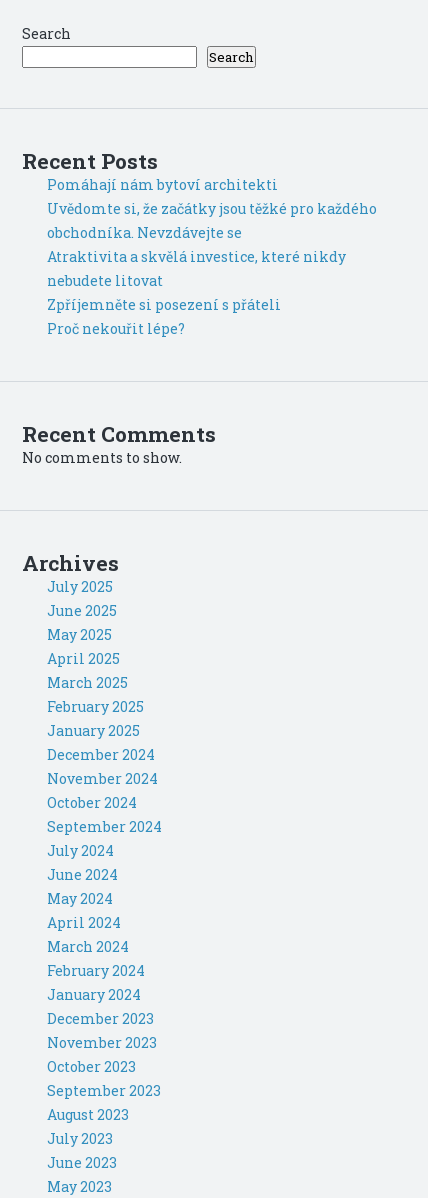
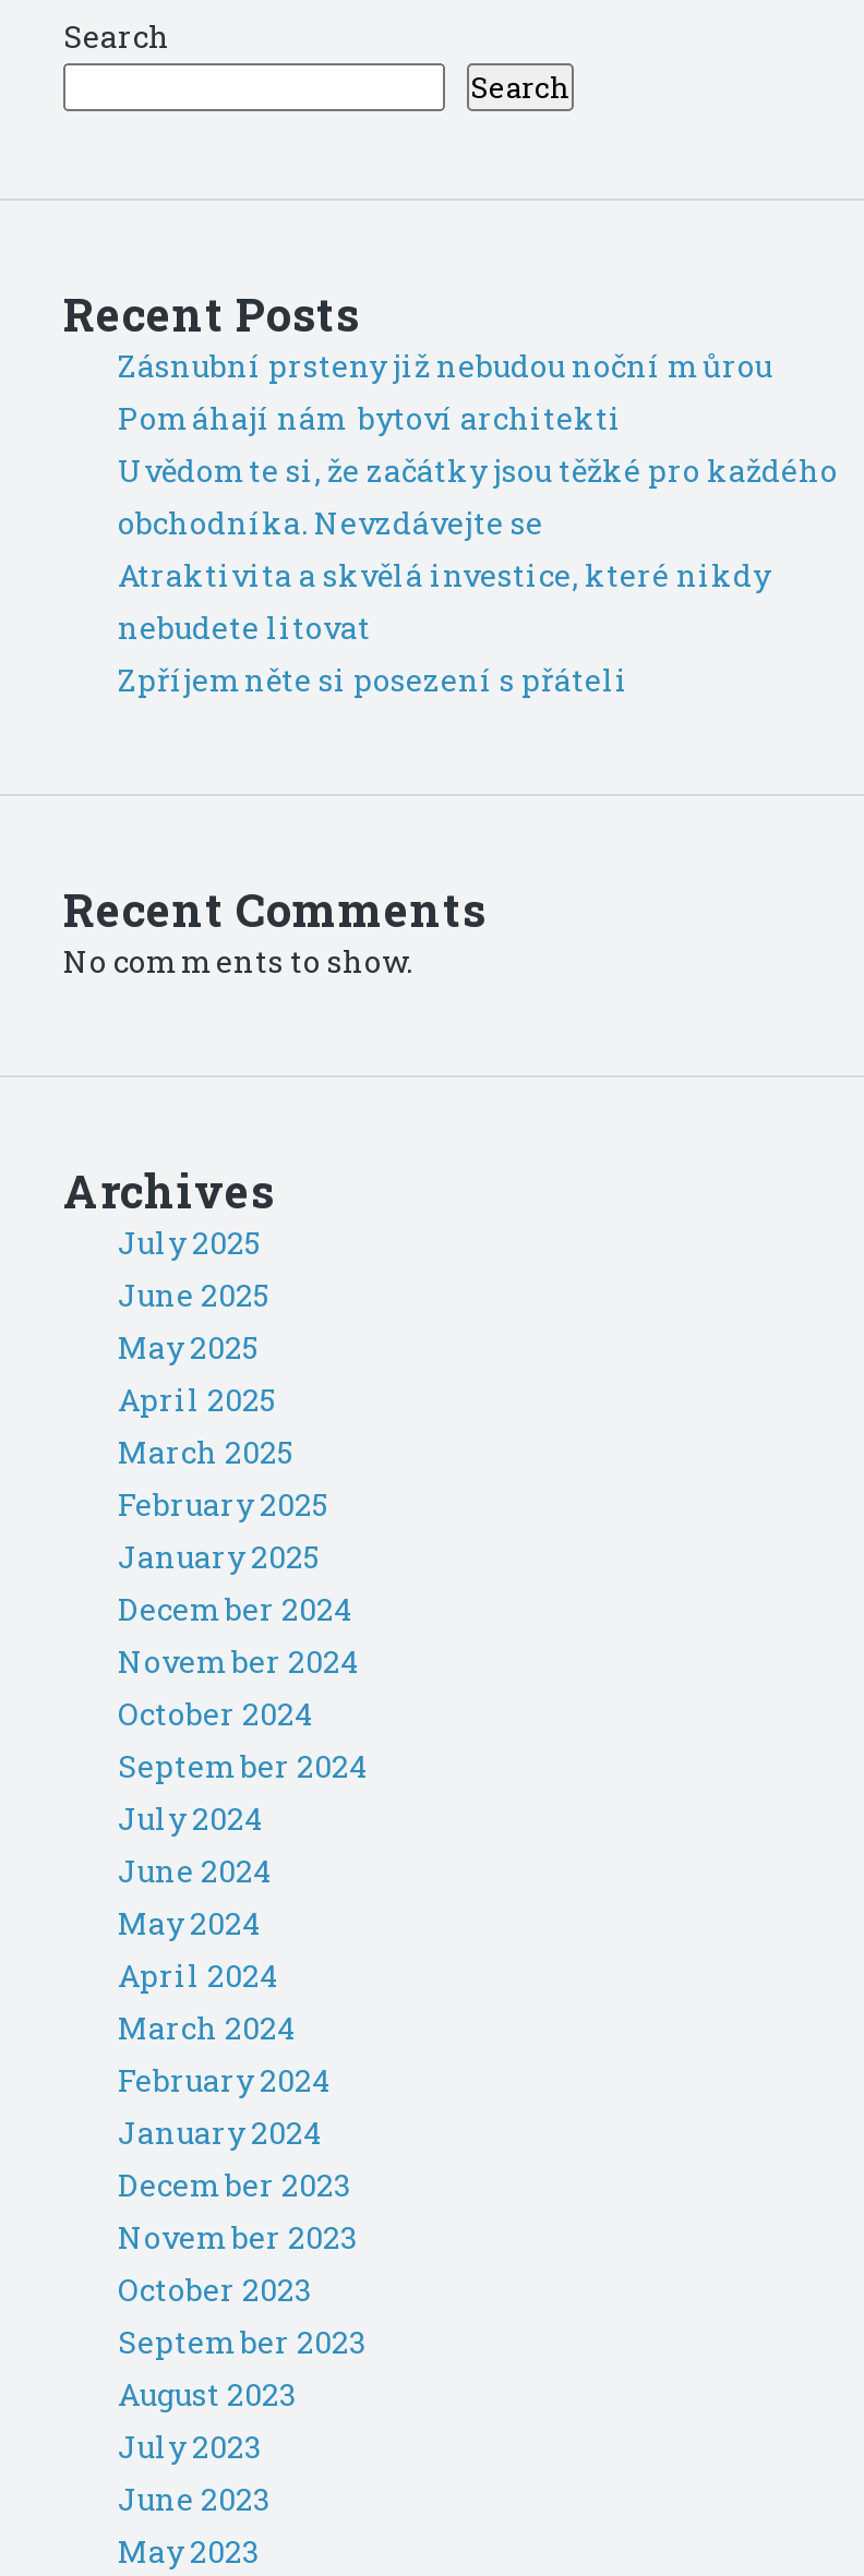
+ Zásnubní prsteny již nebudou noční můrou

moved down: Pomáhají nám bytoví architekti | Uvědomte si, že začátky jsou těžké pro každého | obchodníka. Nevzdávejte se | Atraktivita a skvělá investice, které nikdy | nebudete litovat | Zpříjemněte si posezení s přáteli

- Proč nekouřit lépe?
